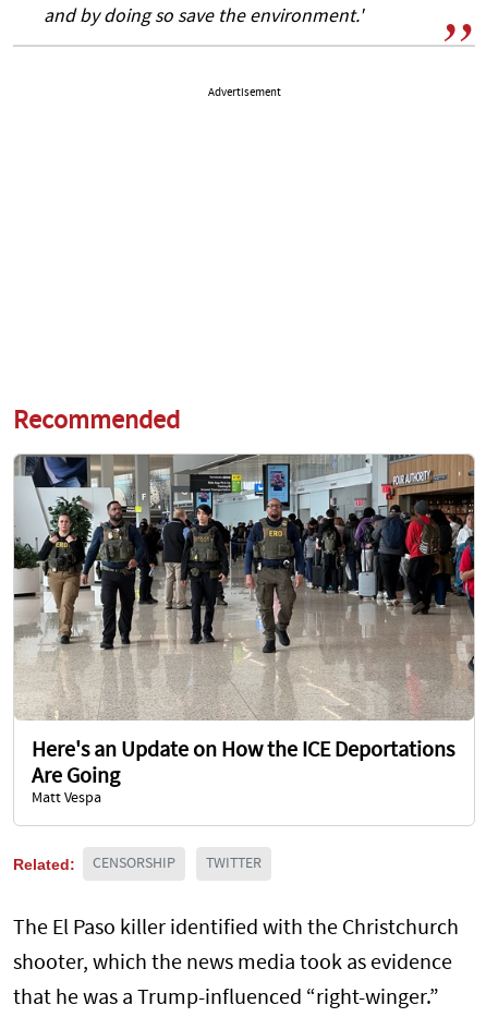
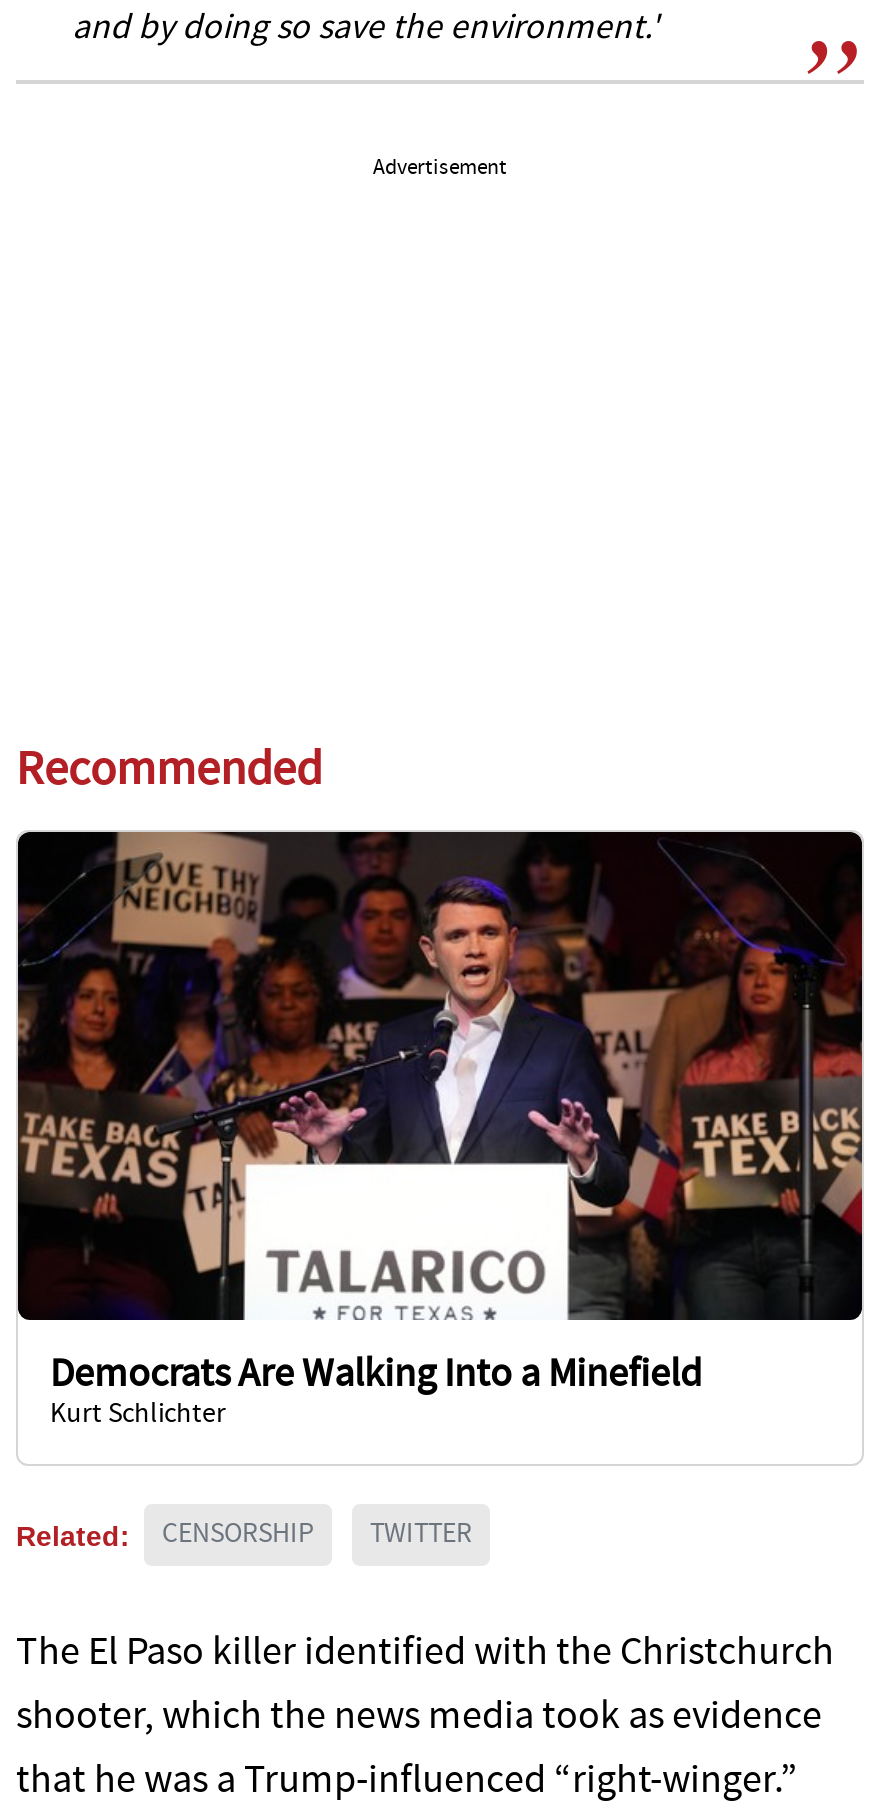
- [image]
- Here's an Update on How the ICE Deportations
- Are Going
- Matt Vespa
+ [image]
+ Democrats Are Walking Into a Minefield
+ Kurt Schlichter
